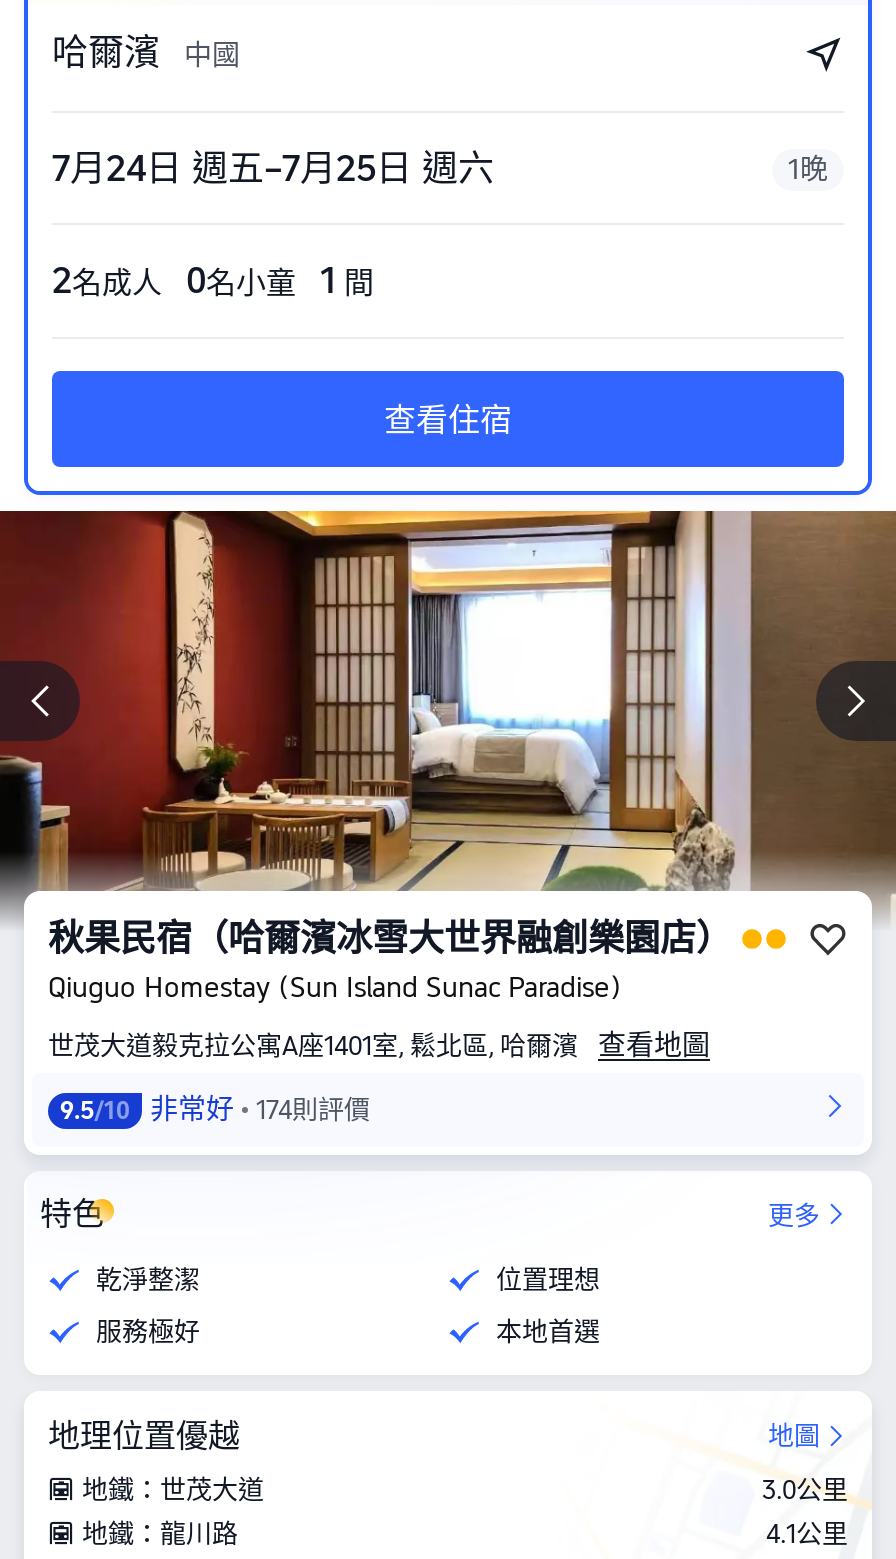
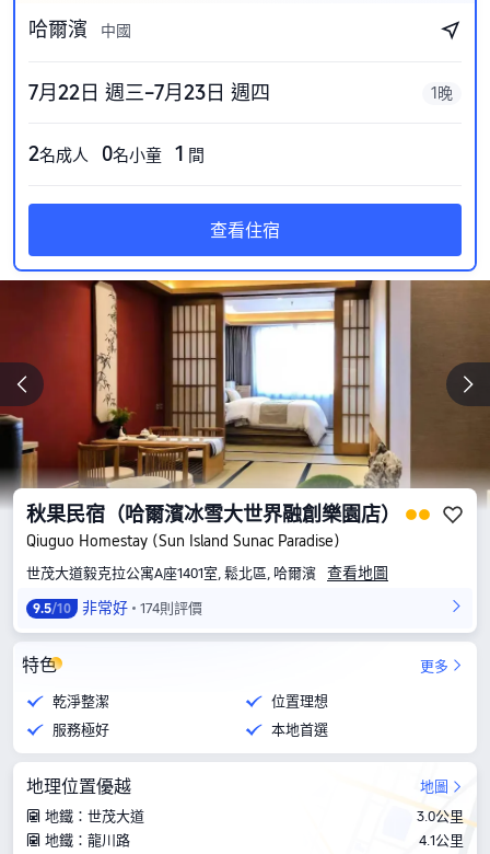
- 7月24日 週五–7月25日 週六
+ 7月22日 週三–7月23日 週四
